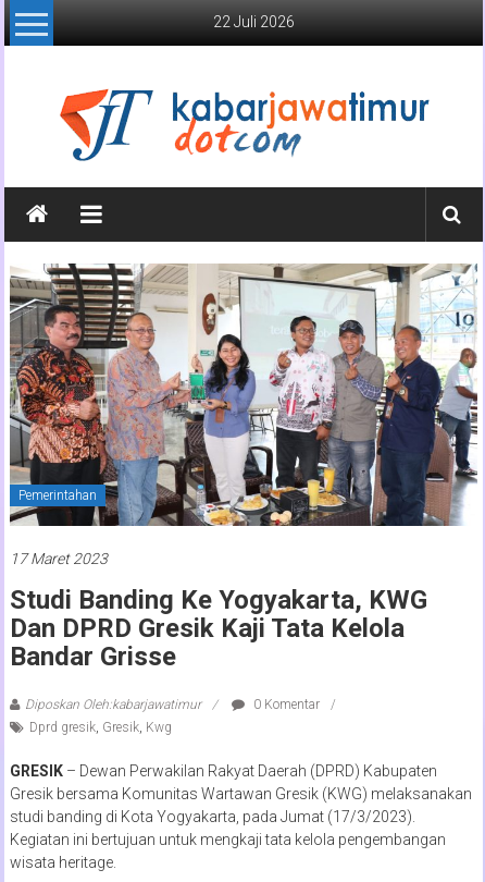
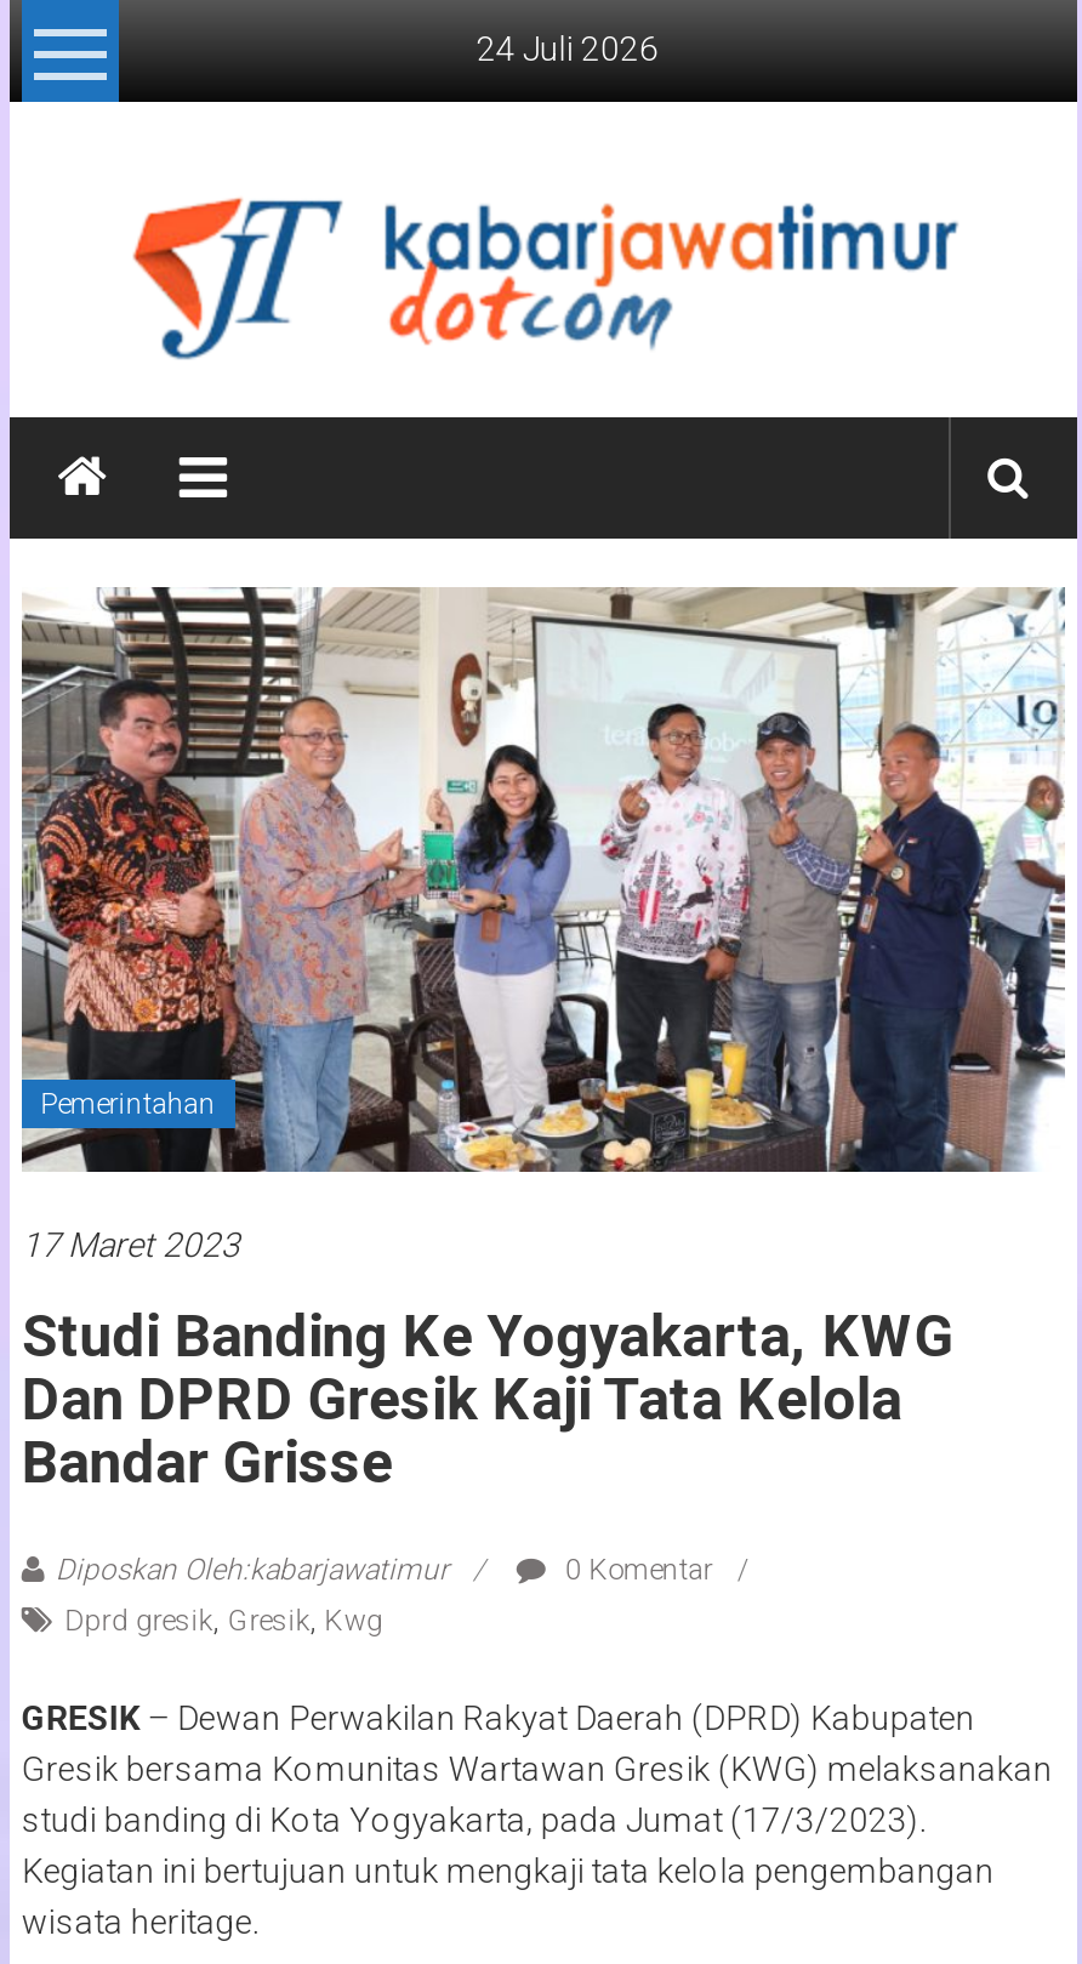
- 22 Juli 2026
+ 24 Juli 2026
